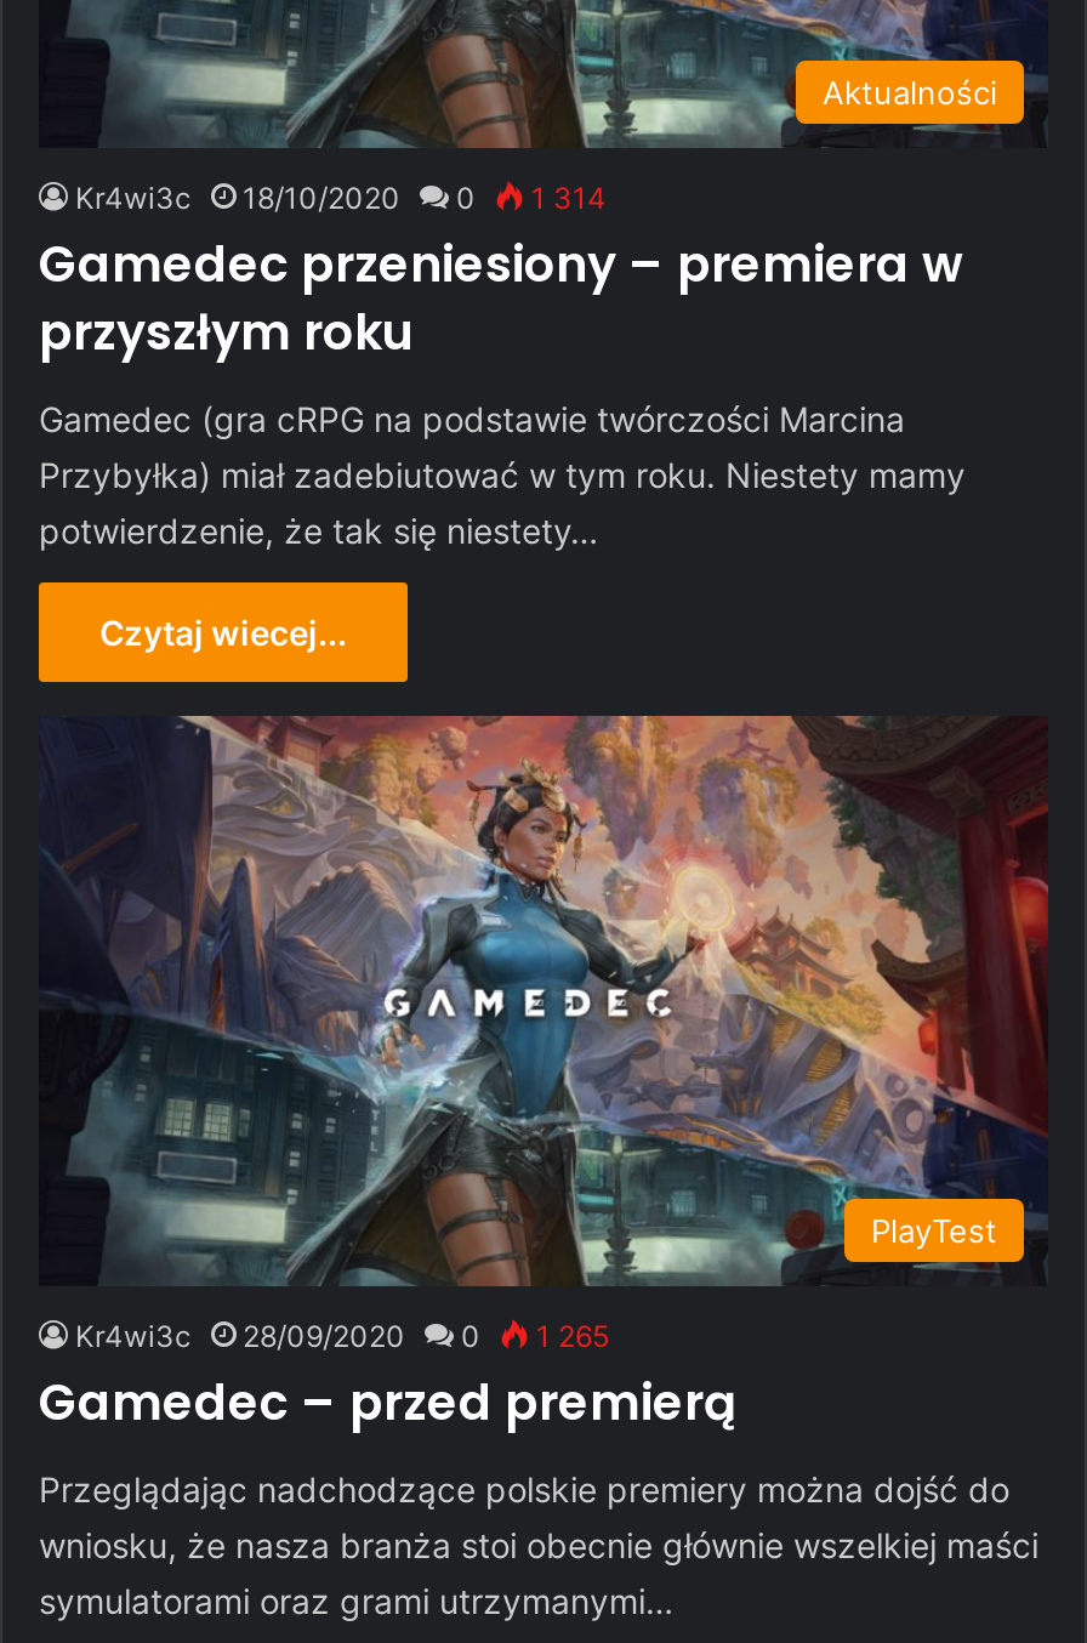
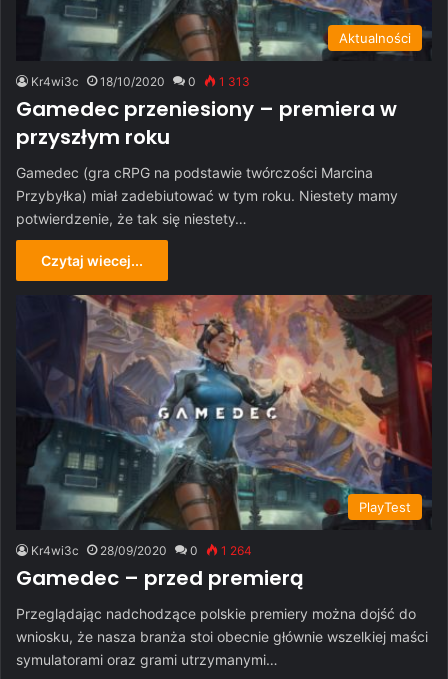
- Kr4wi3c 18/10/2020 0 1 314
+ Kr4wi3c 18/10/2020 0 1 313

- Kr4wi3c 28/09/2020 0 1 265
+ Kr4wi3c 28/09/2020 0 1 264
